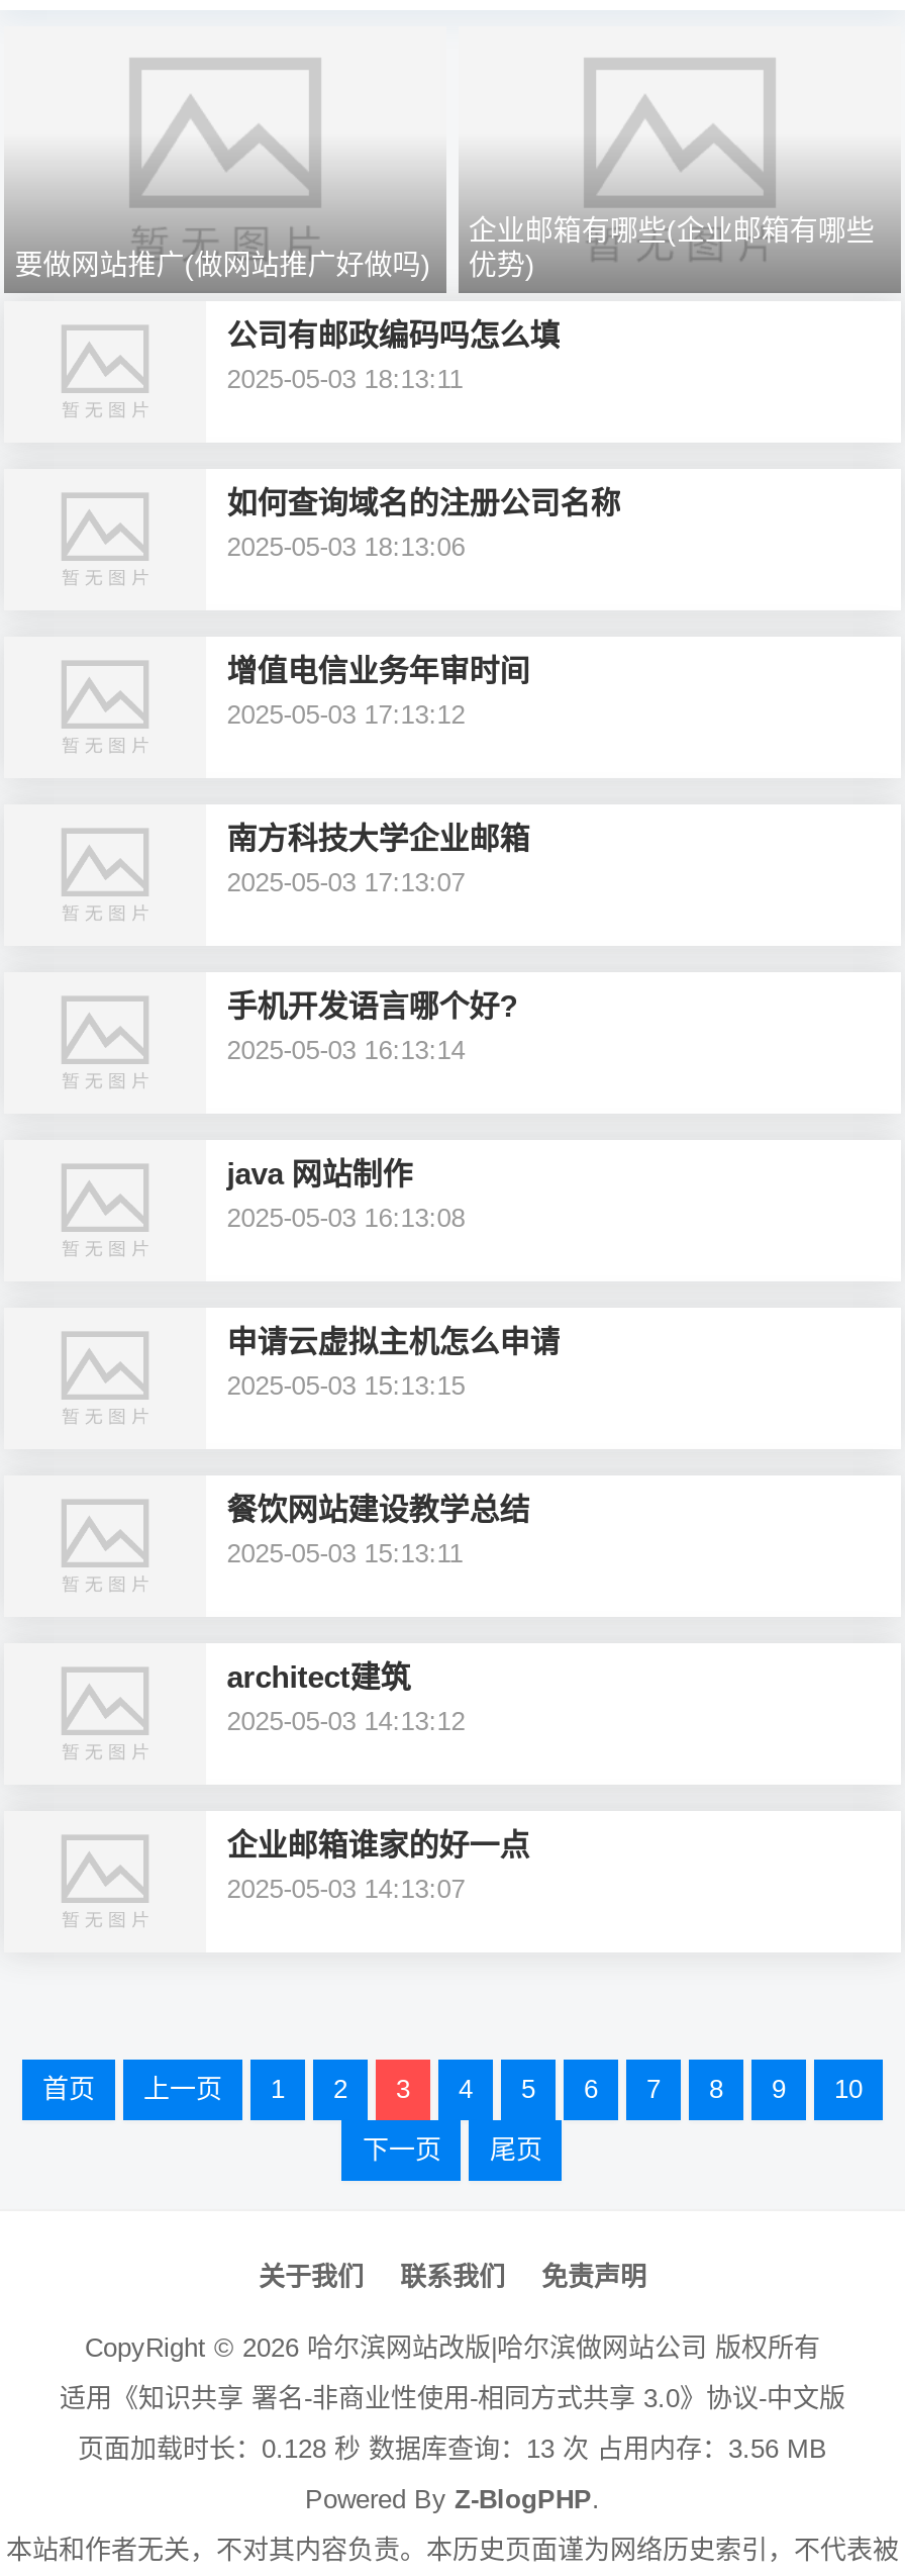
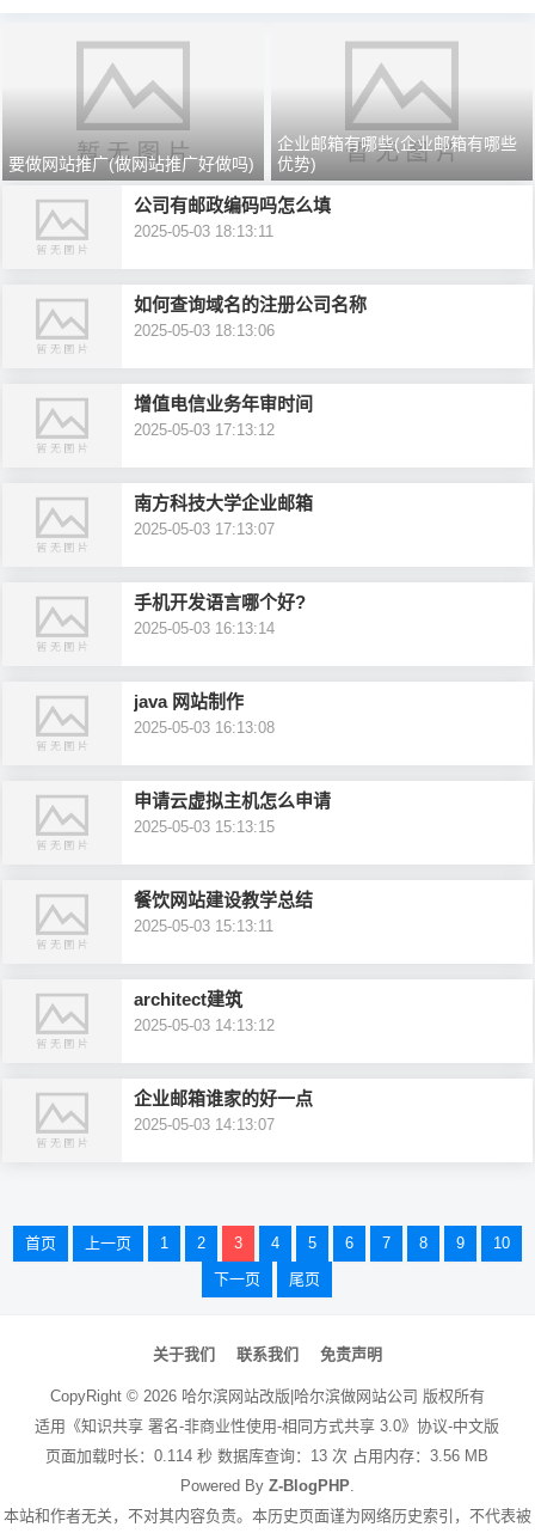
- 页面加载时长：0.128 秒 数据库查询：13 次 占用内存：3.56 MB
+ 页面加载时长：0.114 秒 数据库查询：13 次 占用内存：3.56 MB
